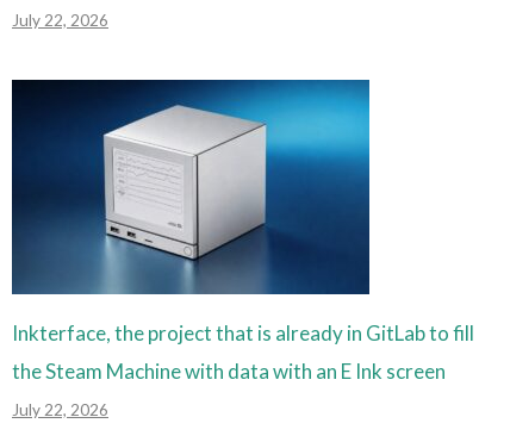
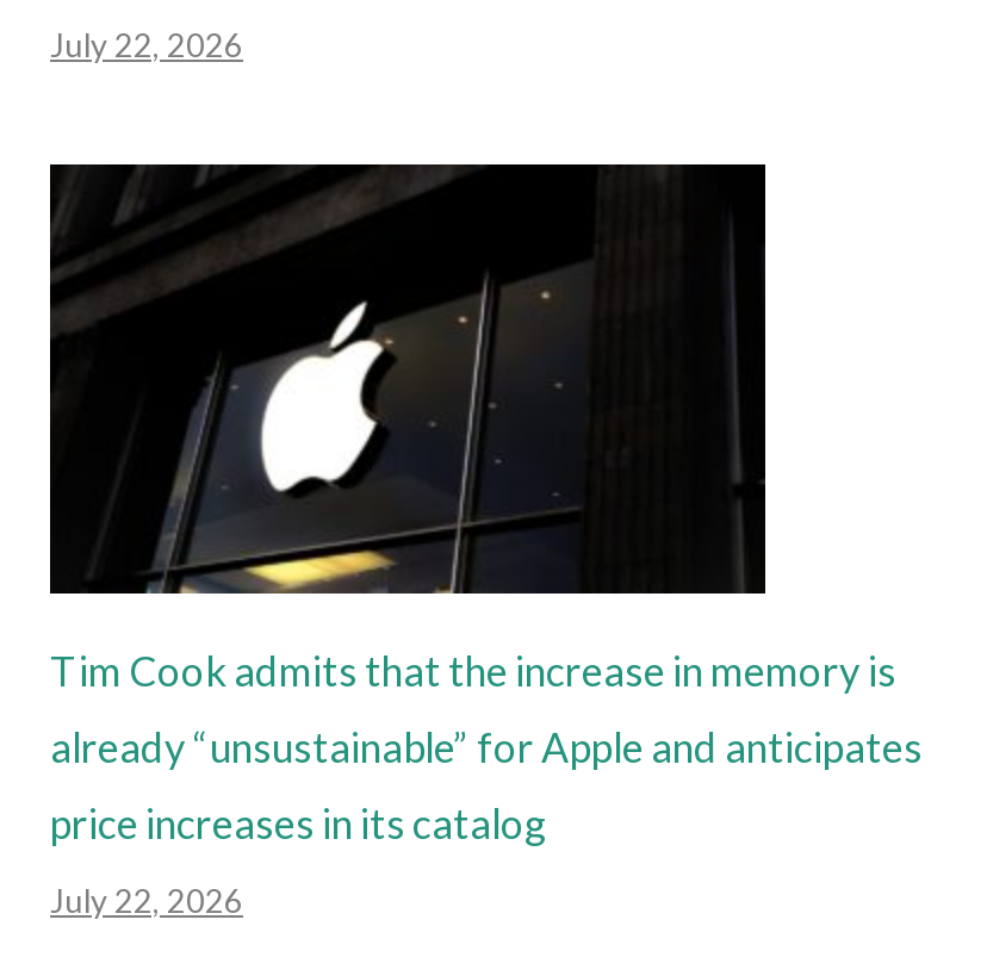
- [image]
- Inkterface, the project that is already in GitLab to fill
- the Steam Machine with data with an E Ink screen
+ [image]
+ Tim Cook admits that the increase in memory is
+ already “unsustainable” for Apple and anticipates
+ price increases in its catalog
